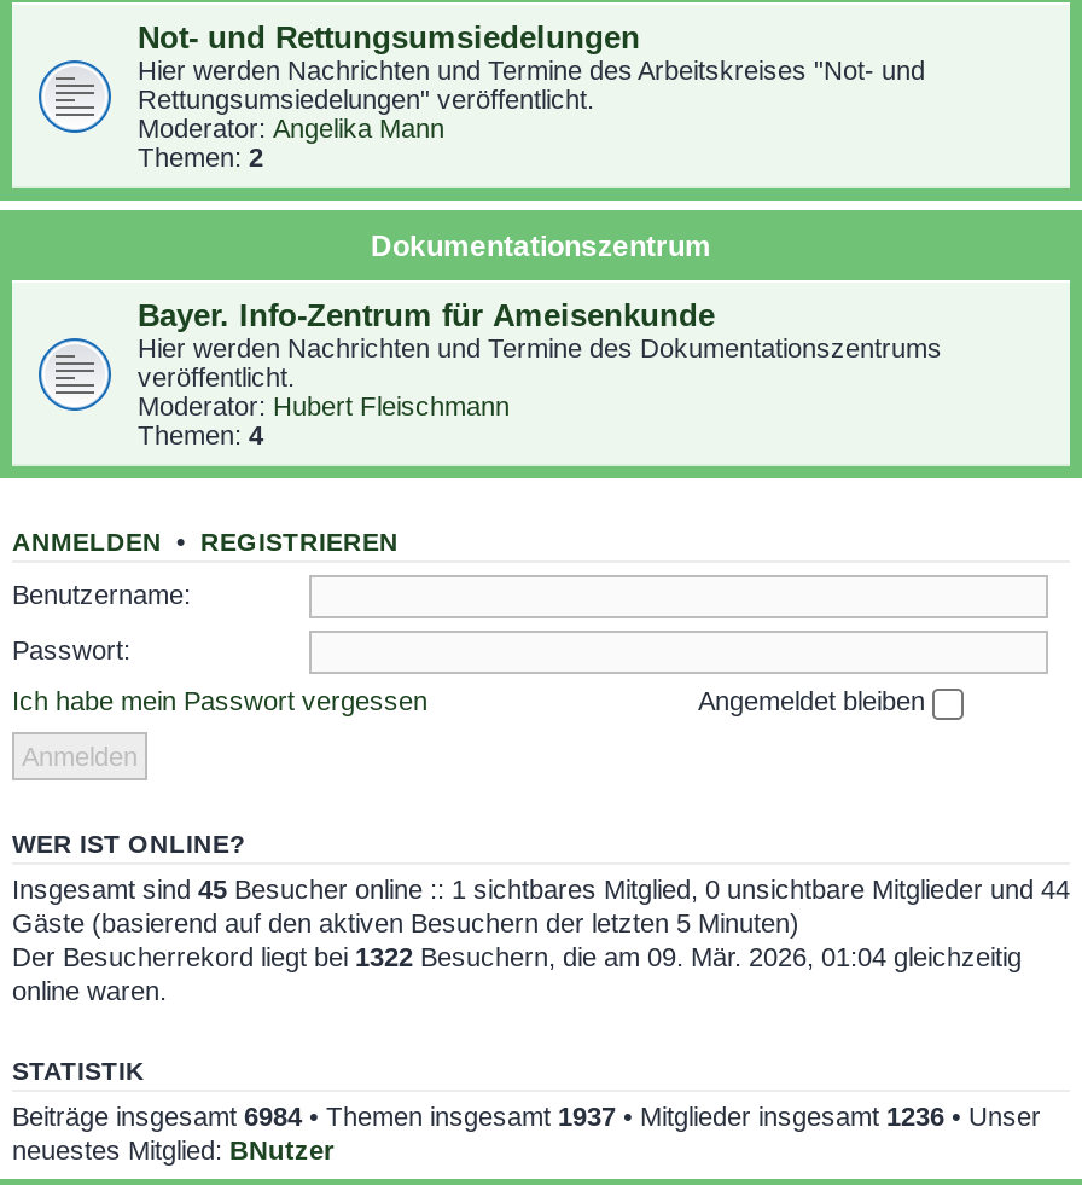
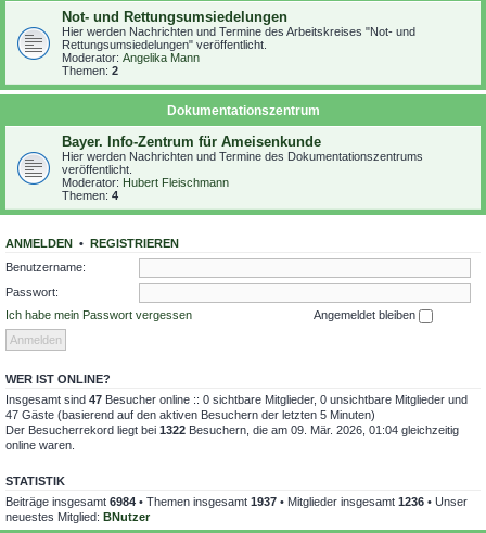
- Insgesamt sind 45 Besucher online :: 1 sichtbares Mitglied, 0 unsichtbare Mitglieder und 44
- Gäste (basierend auf den aktiven Besuchern der letzten 5 Minuten)
+ Insgesamt sind 47 Besucher online :: 0 sichtbare Mitglieder, 0 unsichtbare Mitglieder und
+ 47 Gäste (basierend auf den aktiven Besuchern der letzten 5 Minuten)
